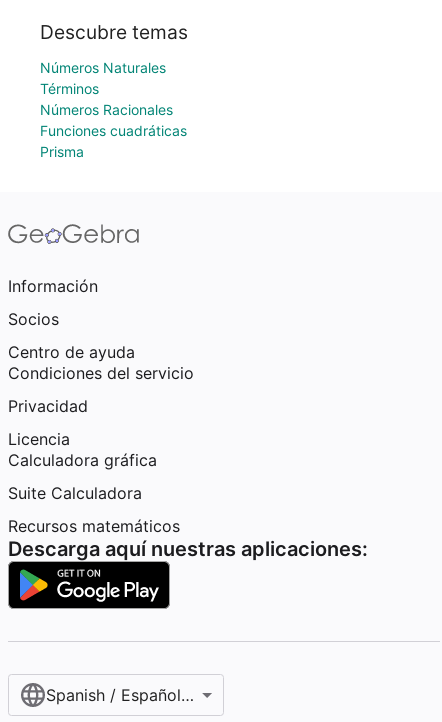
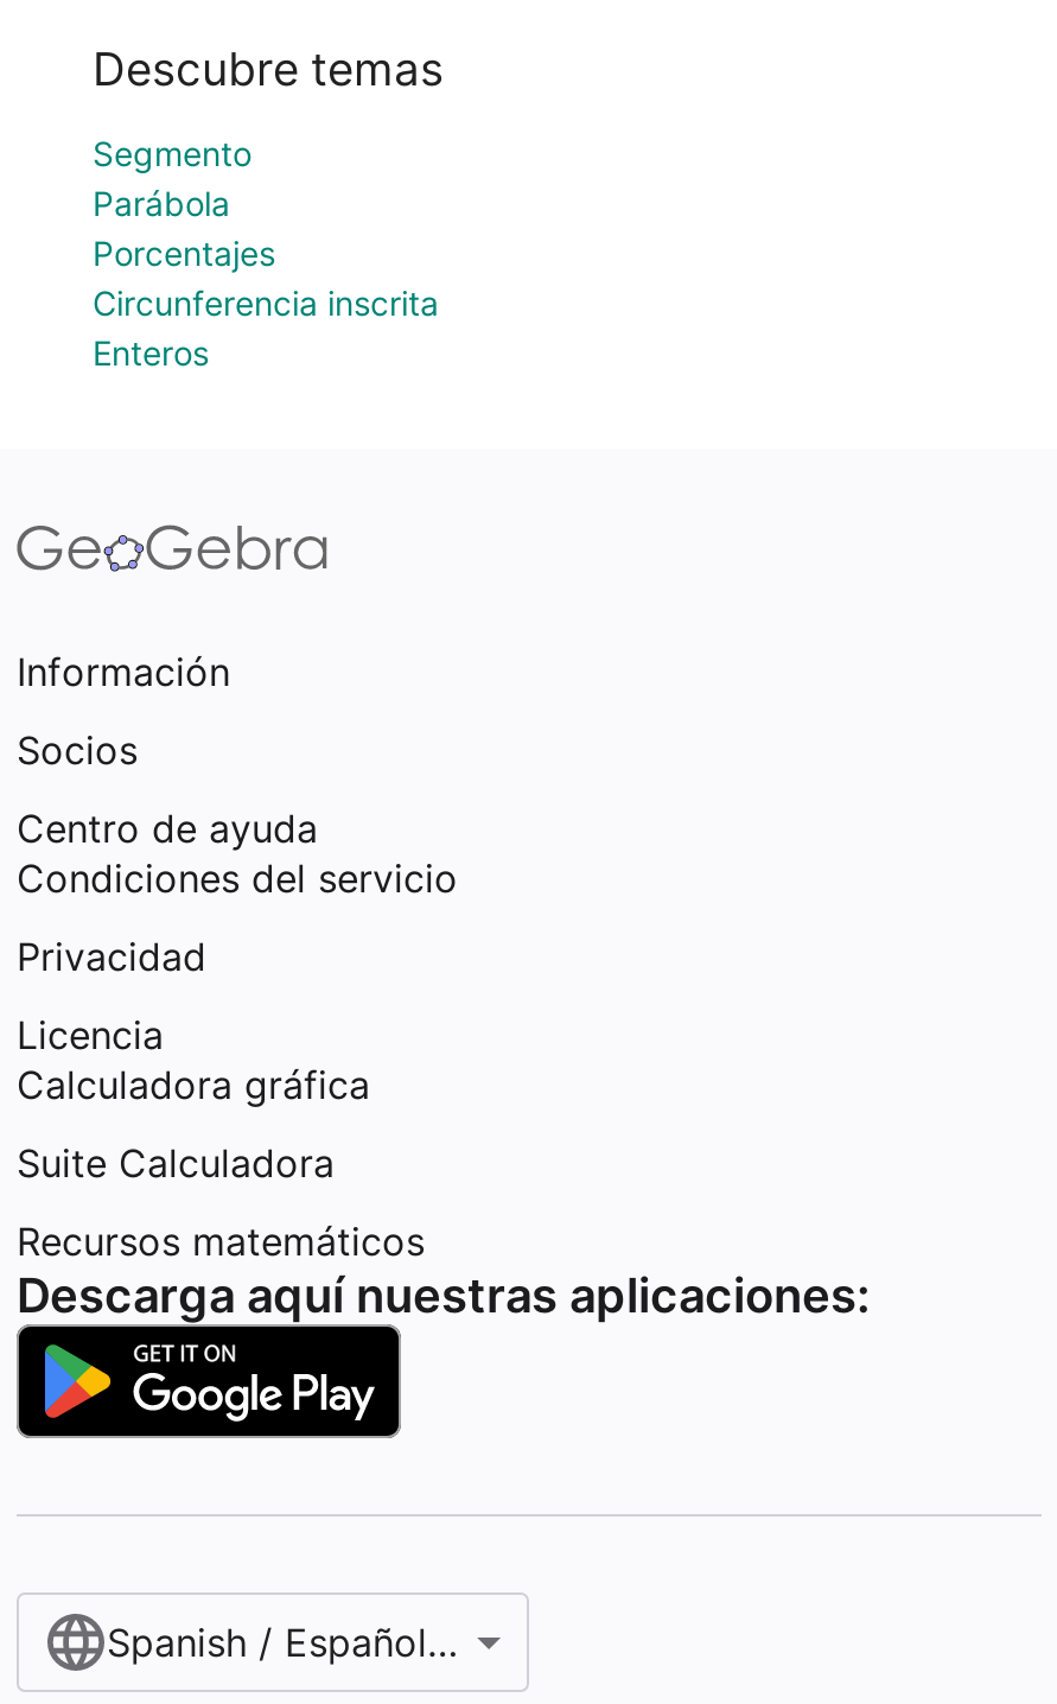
- Números Naturales
- Términos
- Números Racionales
- Funciones cuadráticas
- Prisma
+ Segmento
+ Parábola
+ Porcentajes
+ Circunferencia inscrita
+ Enteros
